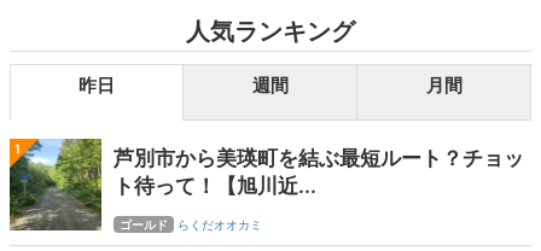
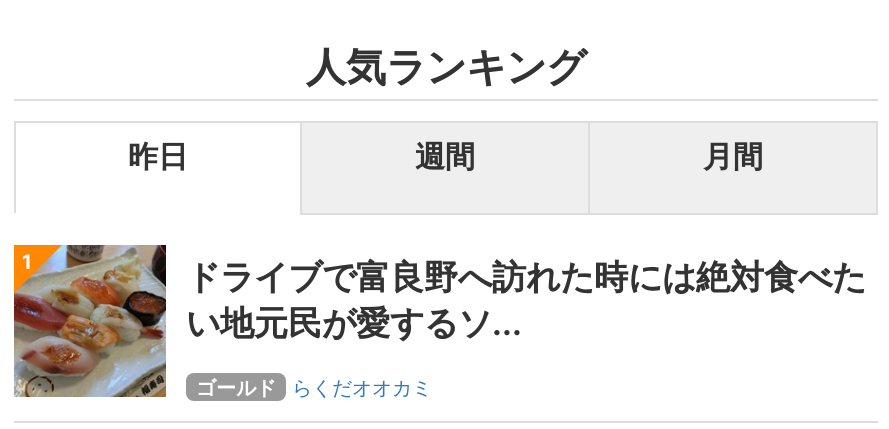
- [image]
- 芦別市から美瑛町を結ぶ最短ルート？チョッ
- ト待って！【旭川近...
+ [image]
+ ドライブで富良野へ訪れた時には絶対食べた
+ い地元民が愛するソ...
